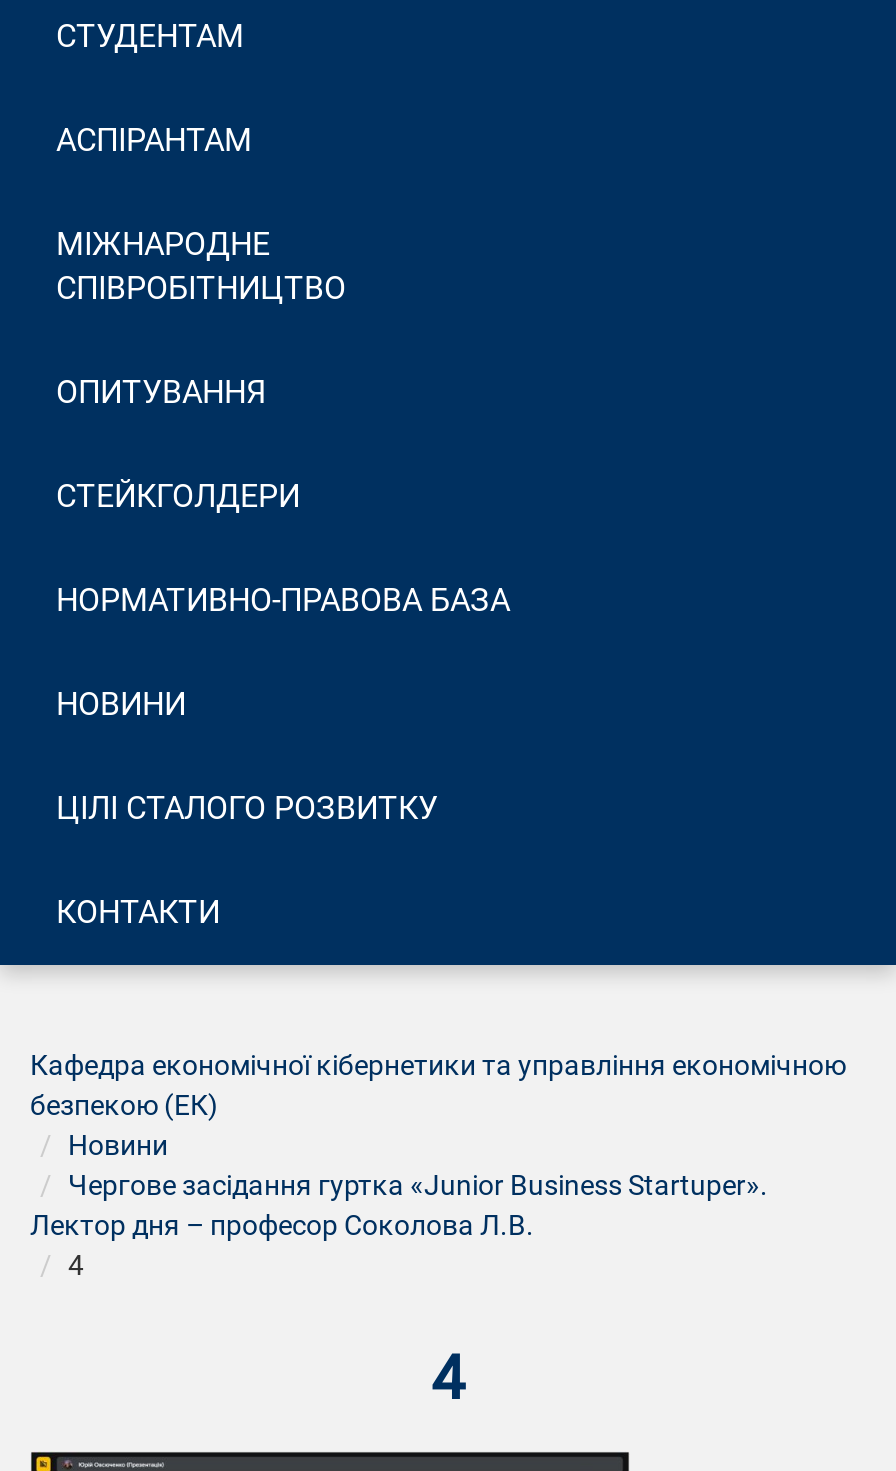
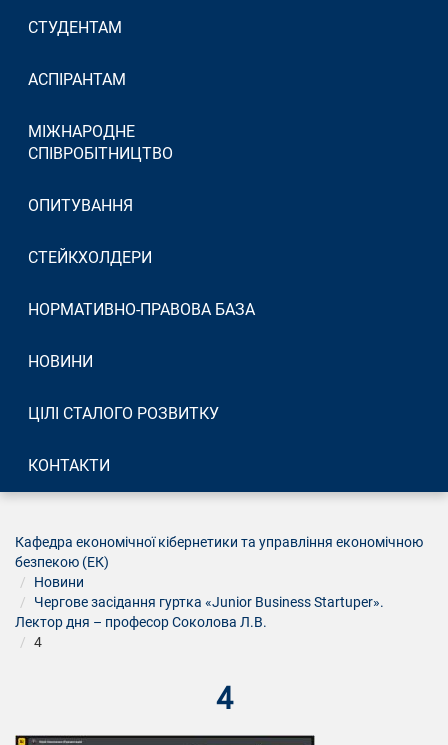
- СТЕЙКГОЛДЕРИ
+ СТЕЙКХОЛДЕРИ
